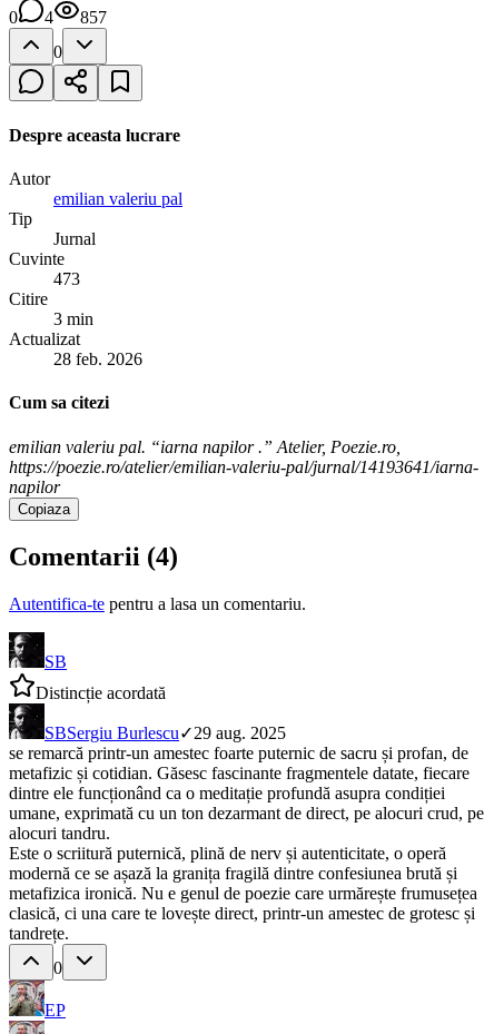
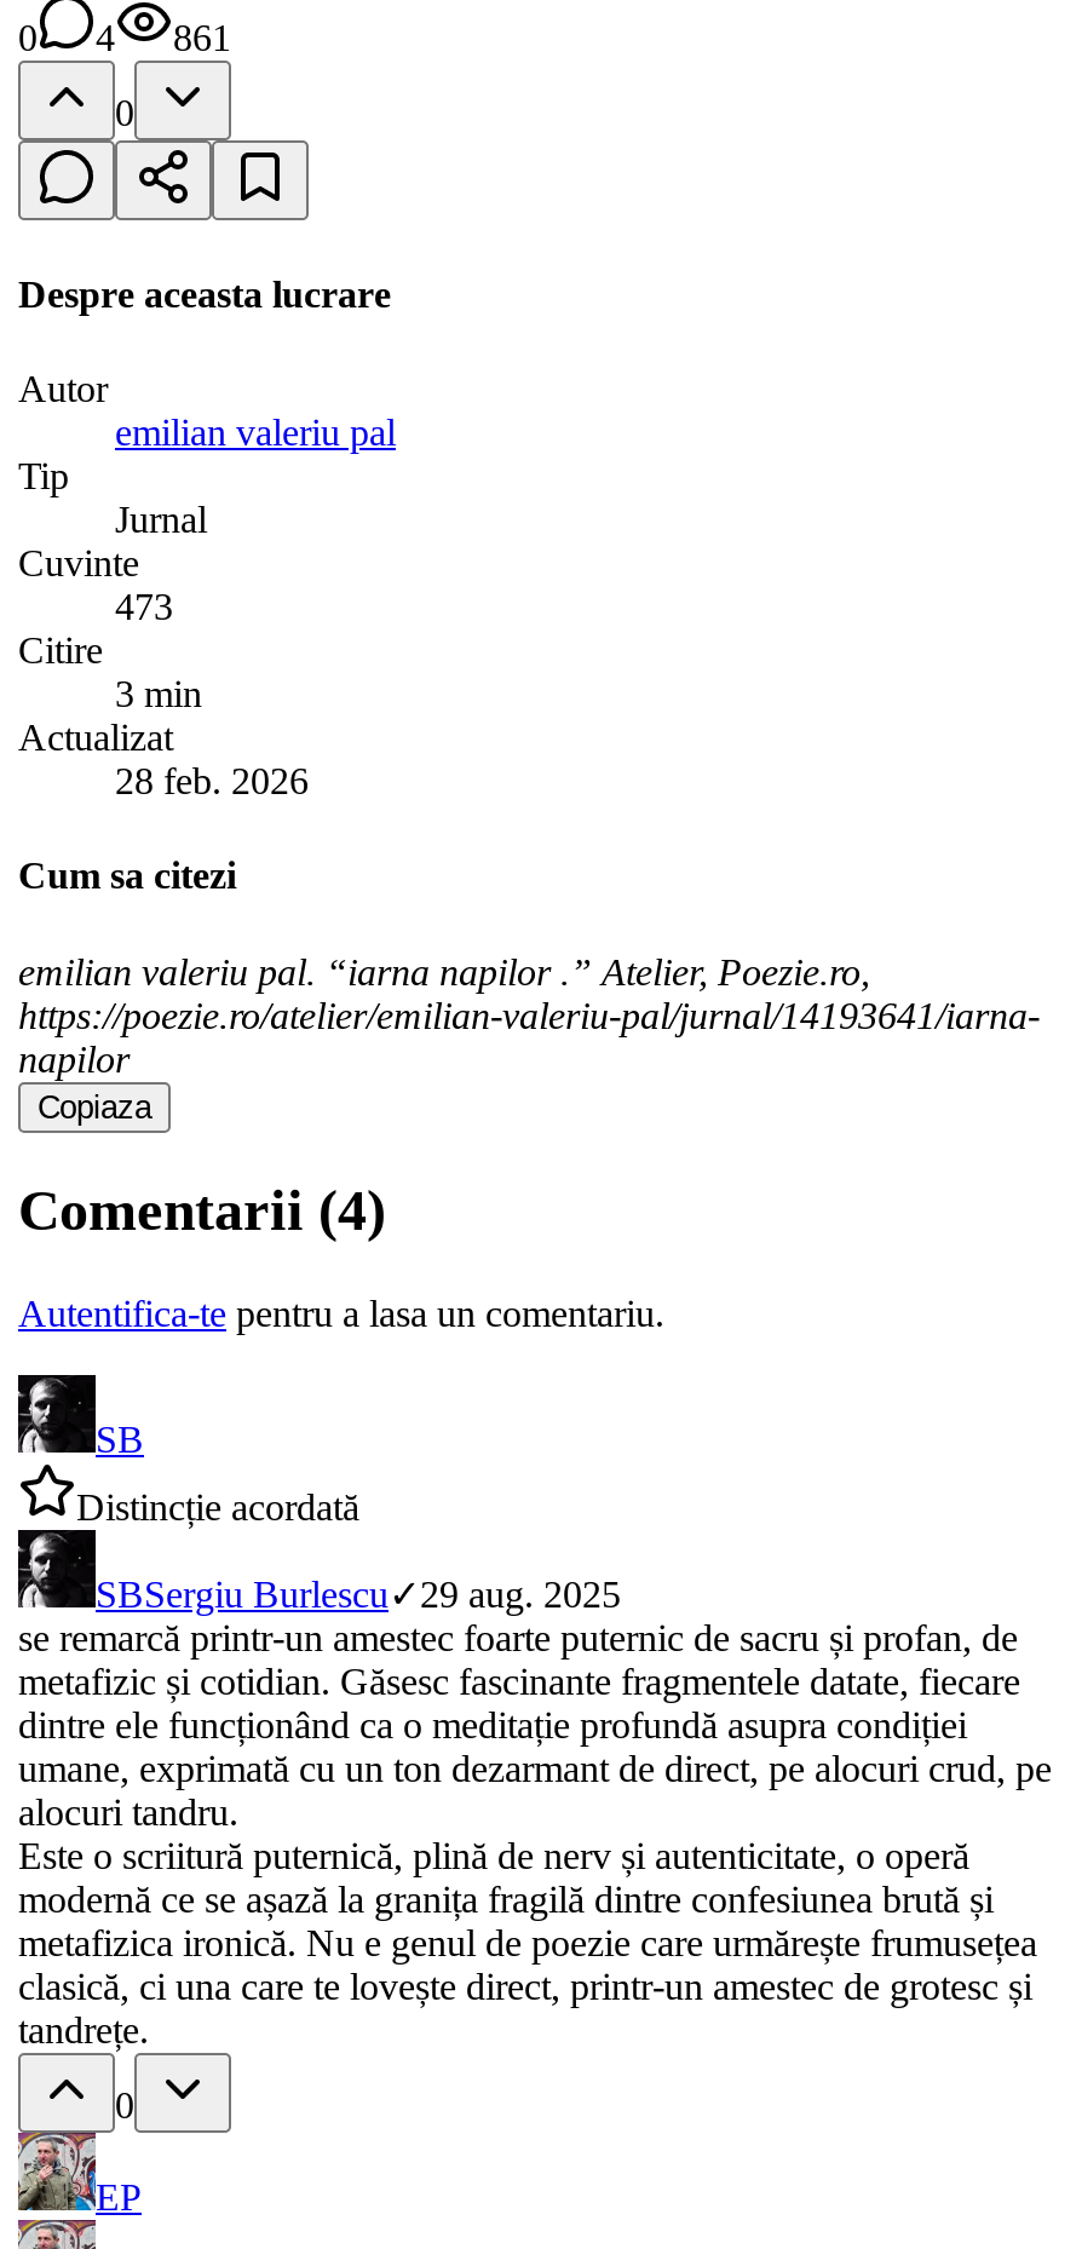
- 0 4 857
+ 0 4 861
